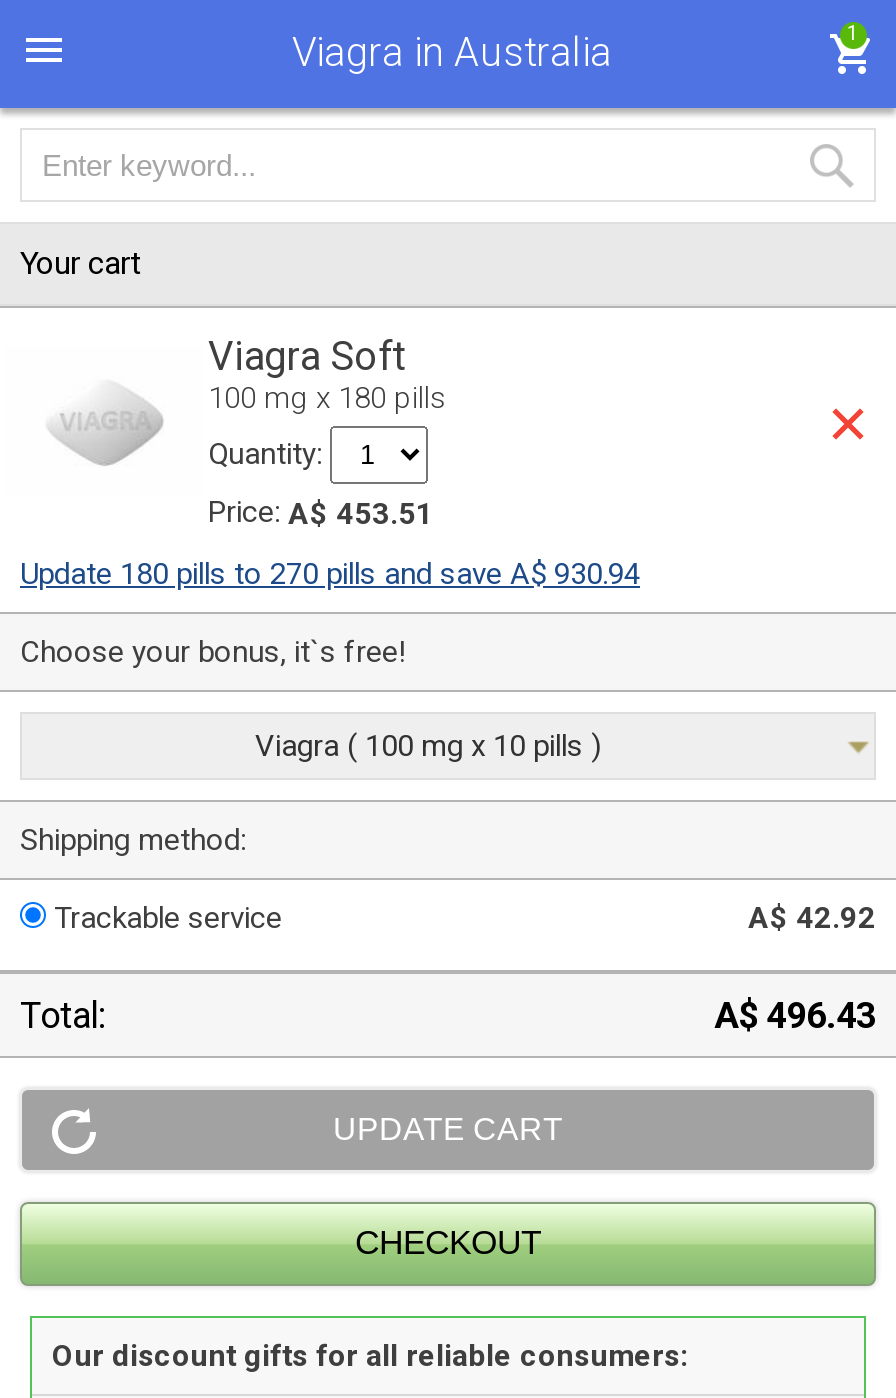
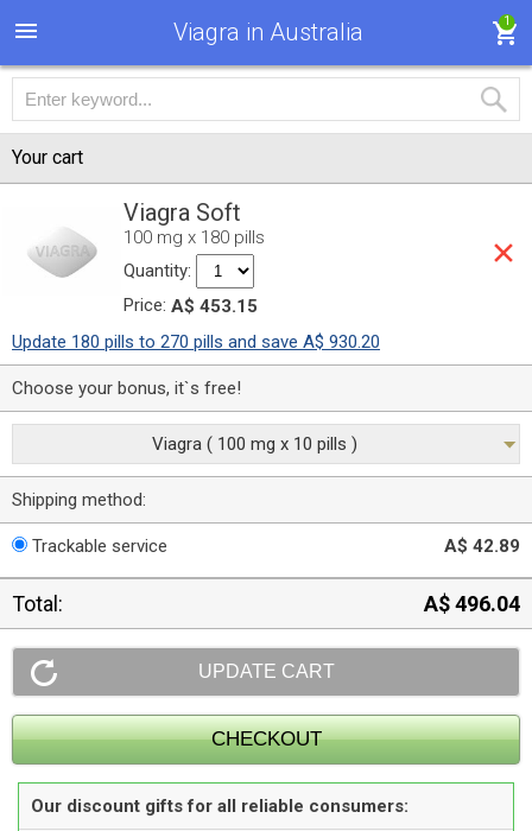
- Price: A$ 453.51
+ Price: A$ 453.15

- Update 180 pills to 270 pills and save A$ 930.94
+ Update 180 pills to 270 pills and save A$ 930.20

- A$ 42.92
+ A$ 42.89

- A$ 496.43
+ A$ 496.04
